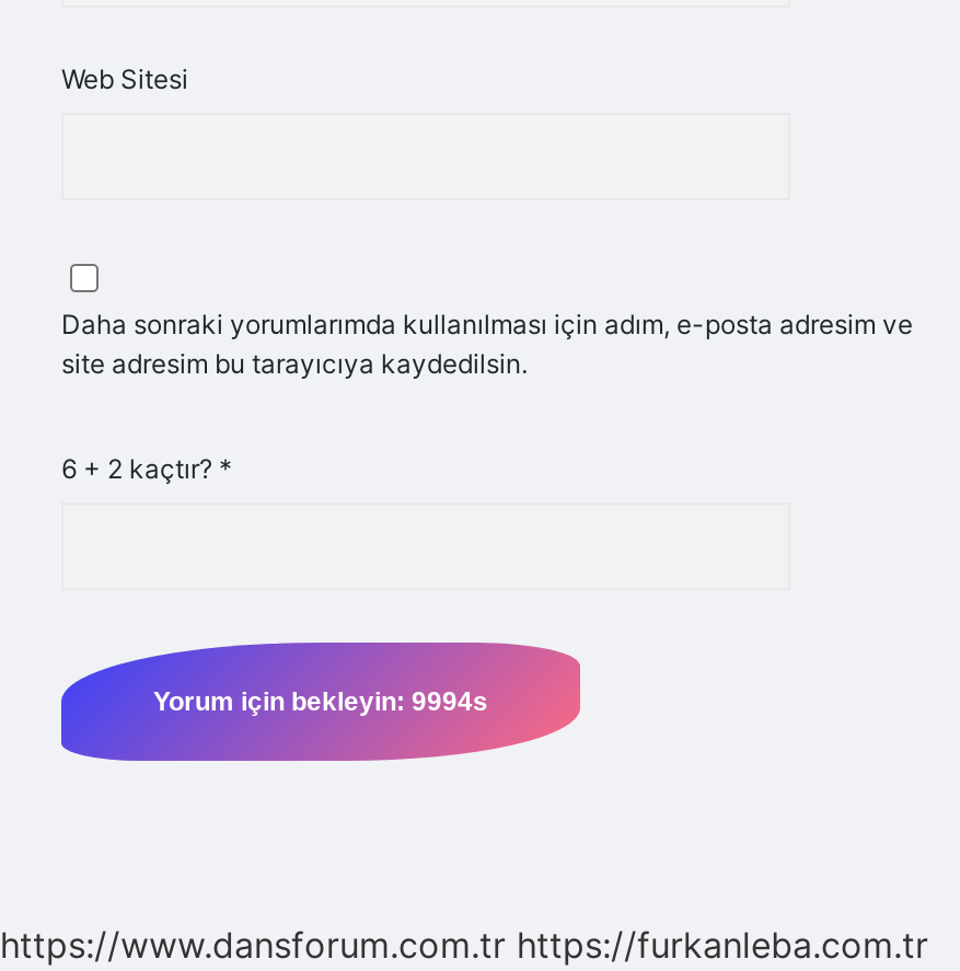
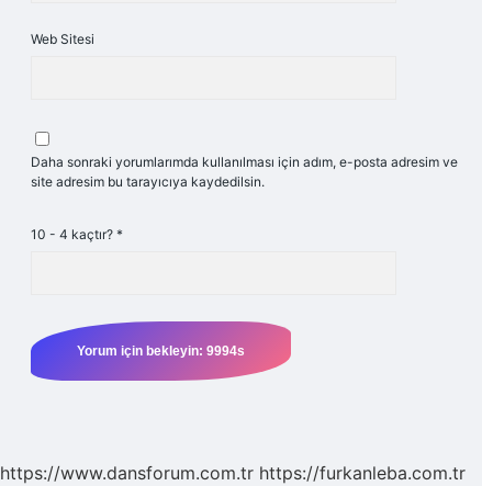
- 6 + 2 kaçtır? *
+ 10 - 4 kaçtır? *
